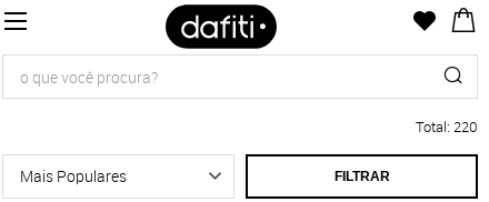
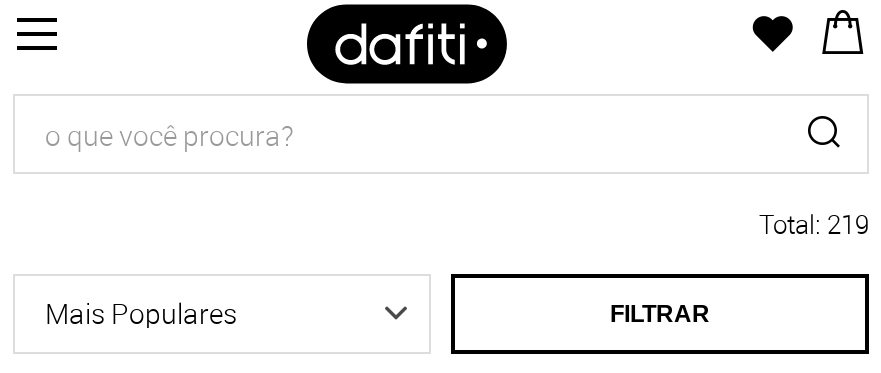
- Total: 220
+ Total: 219
